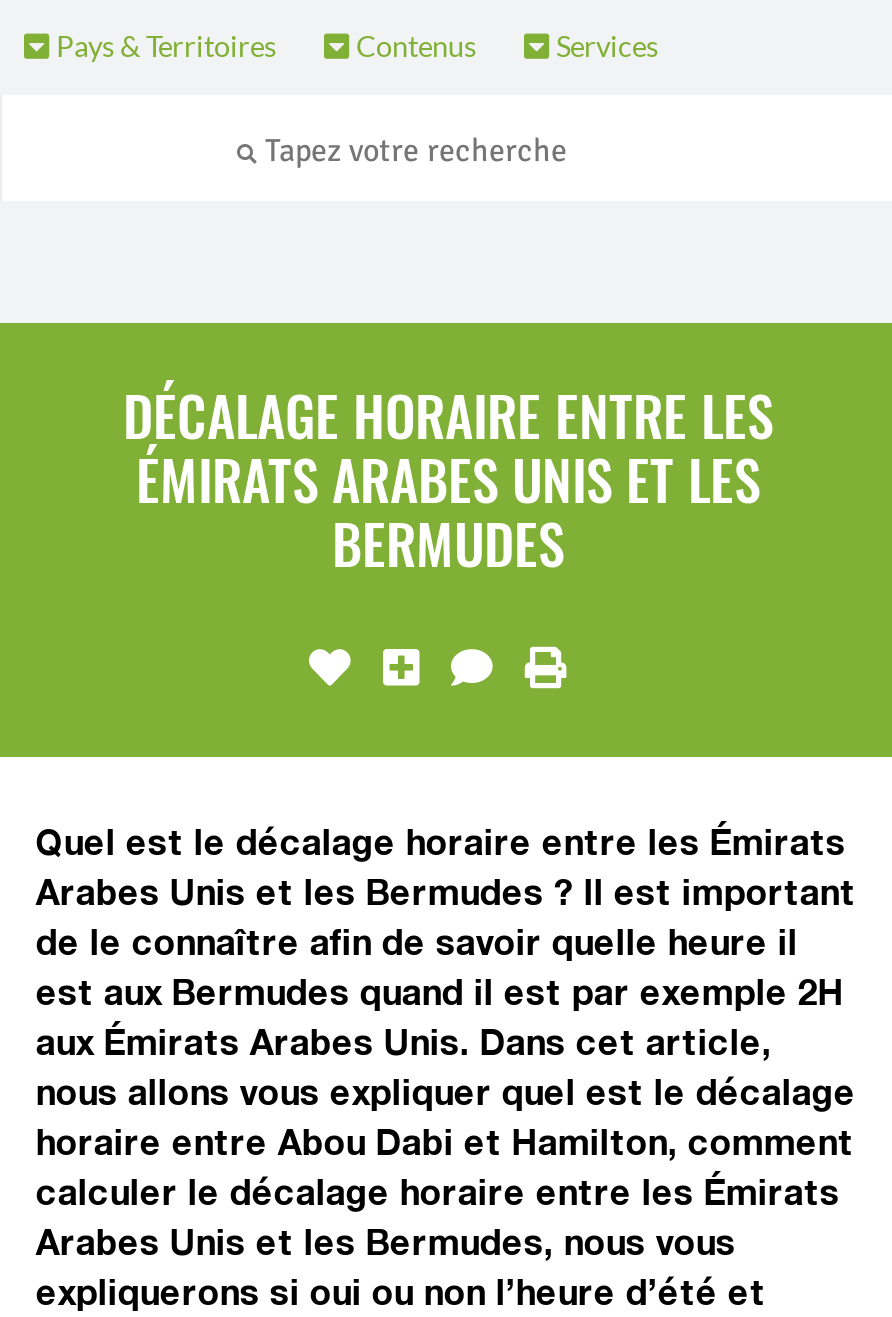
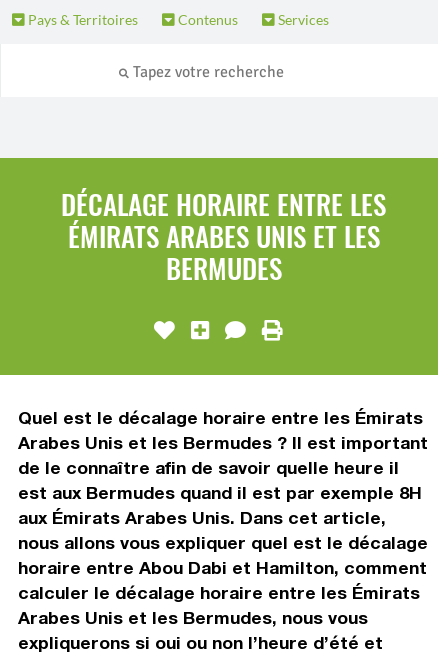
- est aux Bermudes quand il est par exemple 2H
+ est aux Bermudes quand il est par exemple 8H
